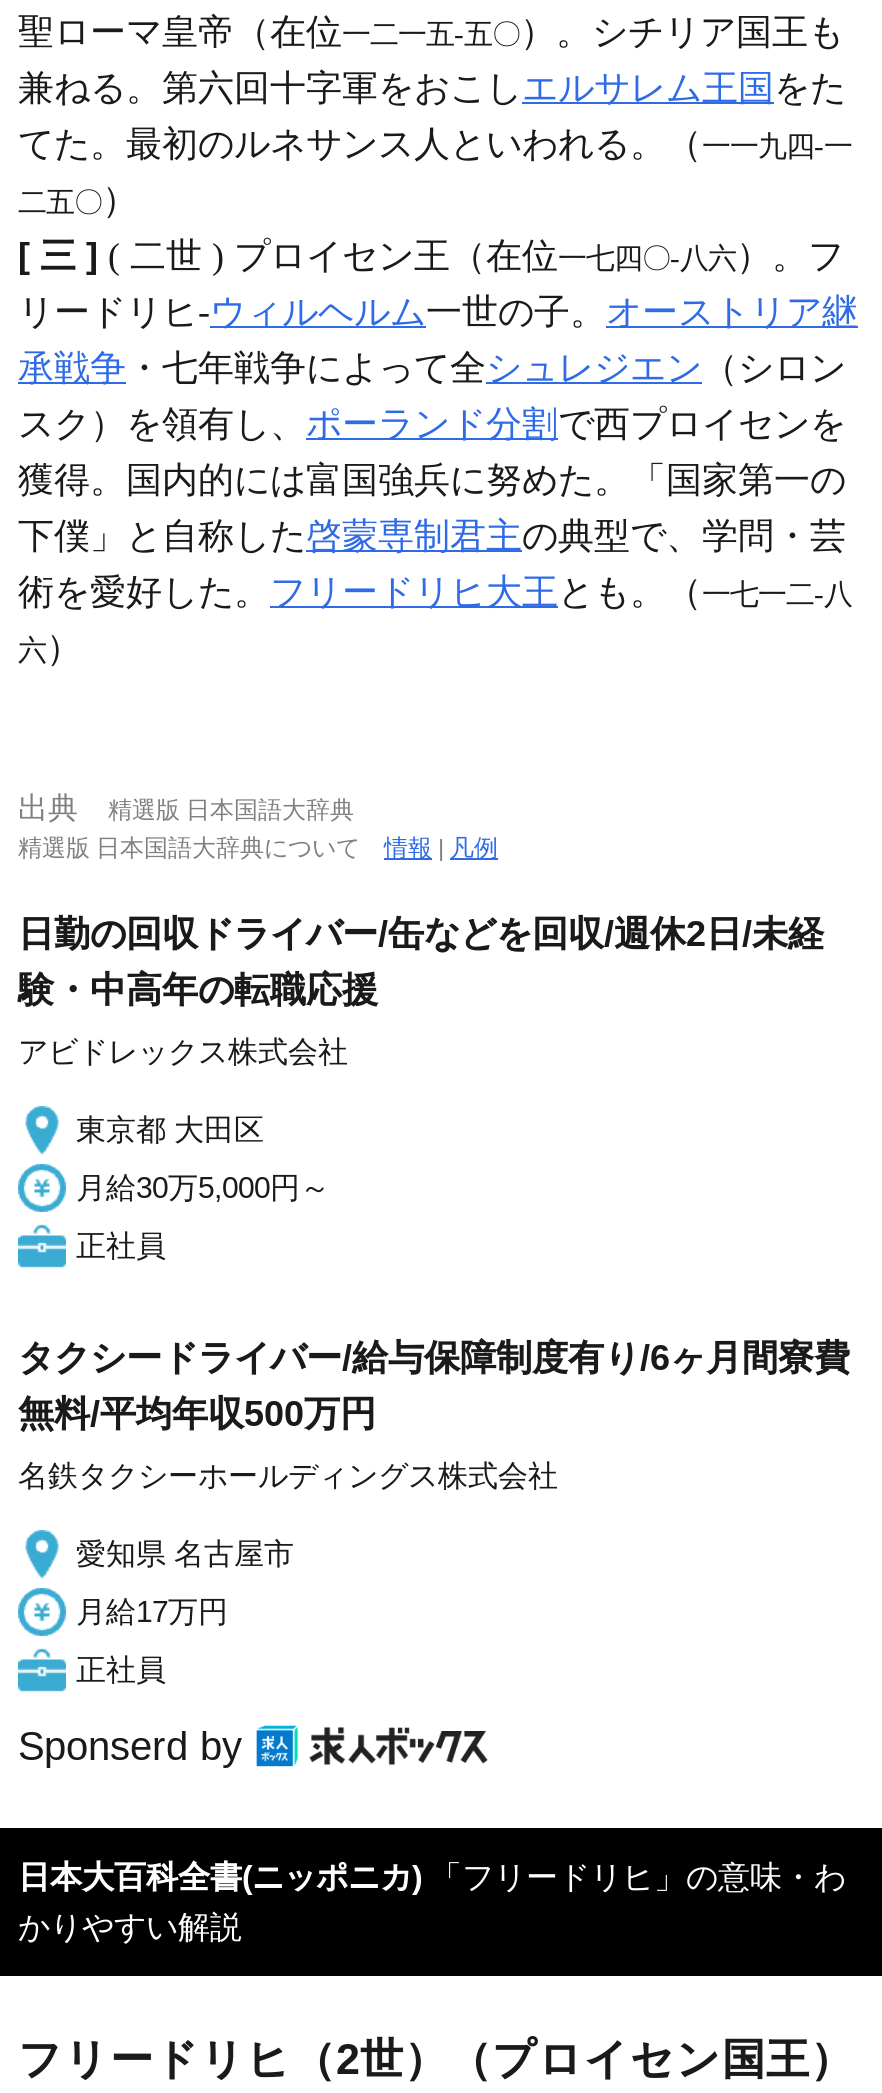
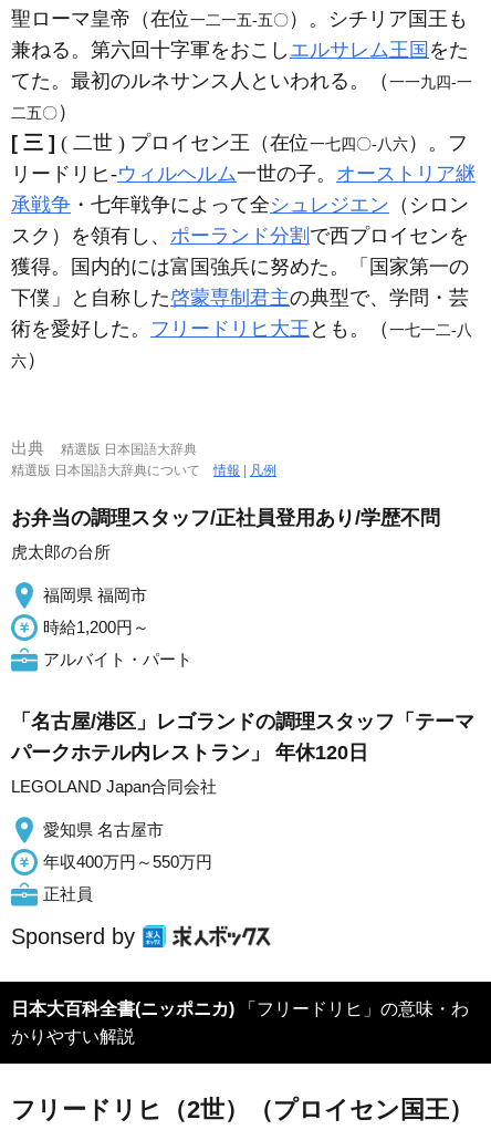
- 日勤の回収ドライバー/缶などを回収/週休2日/未経
- 験・中高年の転職応援
+ お弁当の調理スタッフ/正社員登用あり/学歴不問

- アビドレックス株式会社
+ 虎太郎の台所

- 東京都 大田区
+ 福岡県 福岡市

- 月給30万5,000円～
+ 時給1,200円～

- 正社員
+ アルバイト・パート

- タクシードライバー/給与保障制度有り/6ヶ月間寮費
- 無料/平均年収500万円
+ 「名古屋/港区」レゴランドの調理スタッフ「テーマ
+ パークホテル内レストラン」 年休120日

- 名鉄タクシーホールディングス株式会社
+ LEGOLAND Japan合同会社

- 月給17万円
+ 年収400万円～550万円
